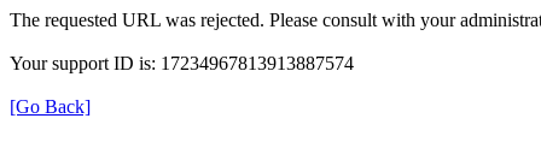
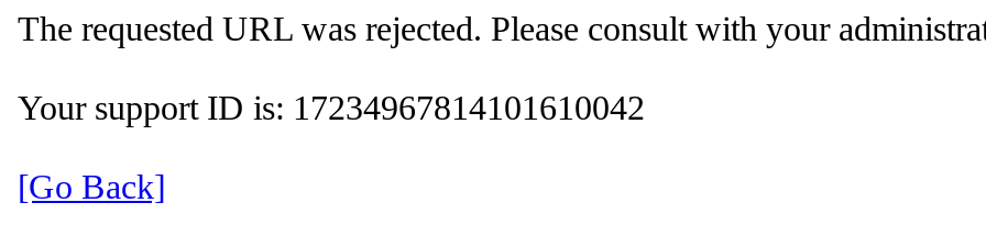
- Your support ID is: 17234967813913887574
+ Your support ID is: 17234967814101610042
